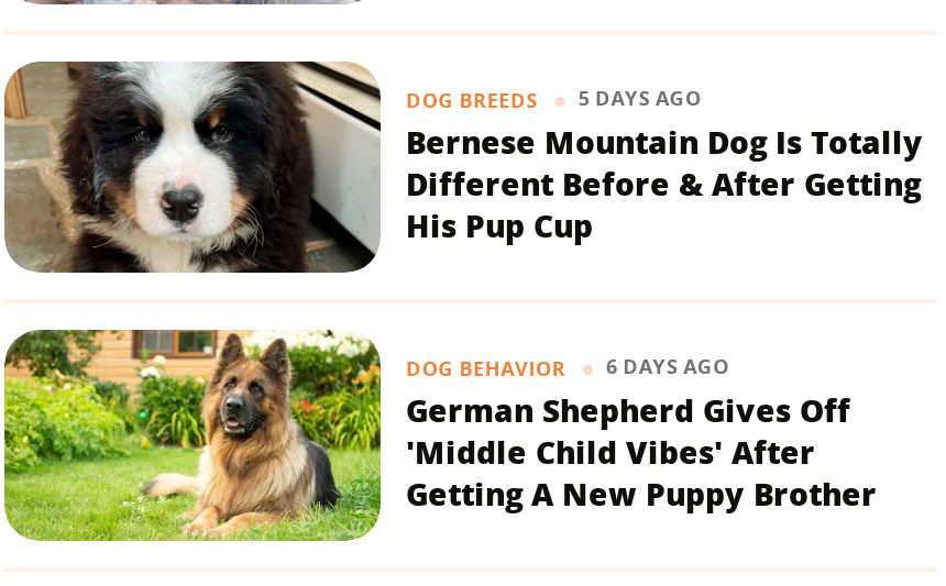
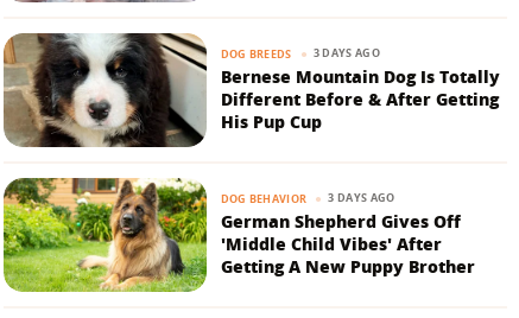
- DOG BREEDS 5 DAYS AGO
+ DOG BREEDS 3 DAYS AGO

- DOG BEHAVIOR 6 DAYS AGO
+ DOG BEHAVIOR 3 DAYS AGO
